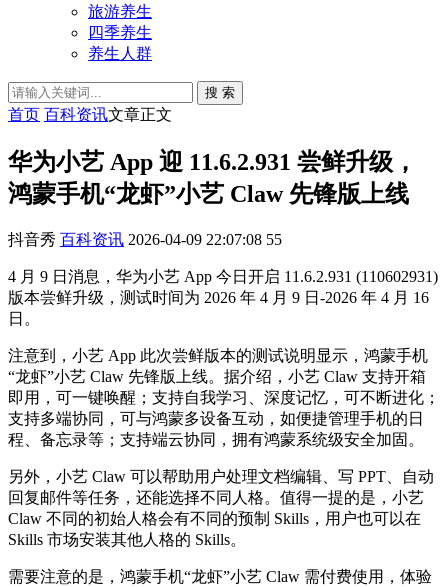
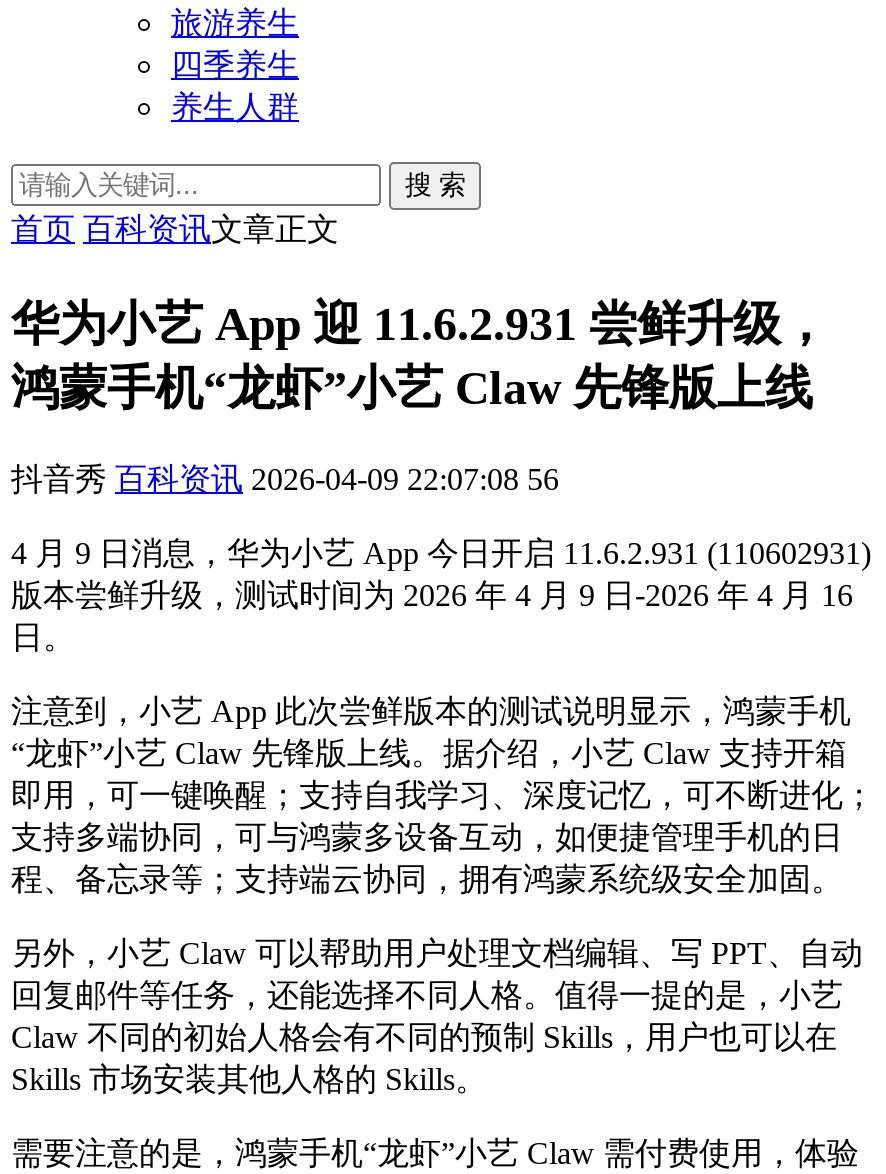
- 抖音秀 百科资讯 2026-04-09 22:07:08 55
+ 抖音秀 百科资讯 2026-04-09 22:07:08 56
